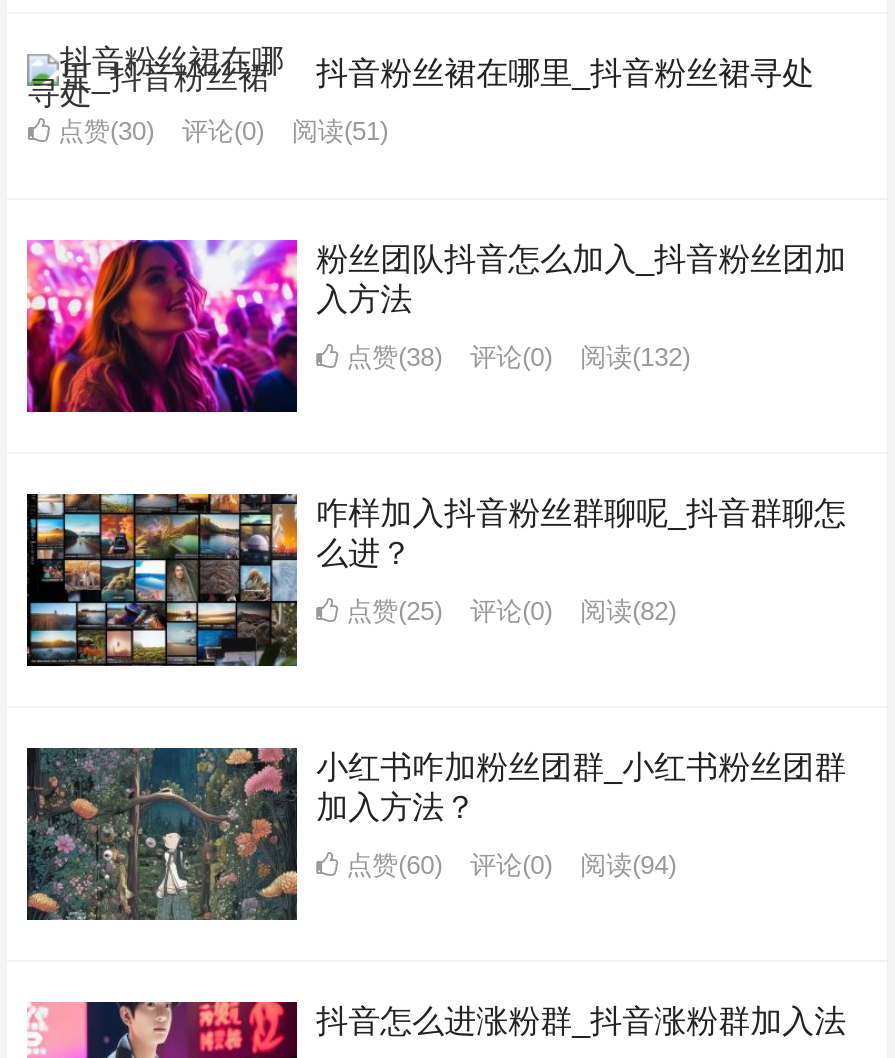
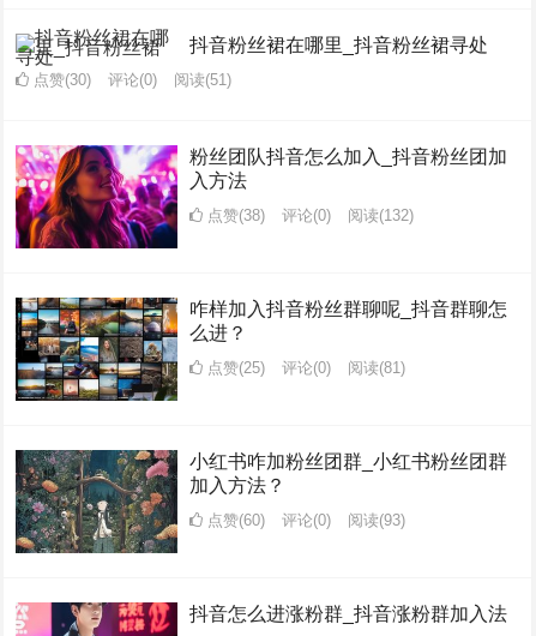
- 点赞(25) 评论(0) 阅读(82)
+ 点赞(25) 评论(0) 阅读(81)

- 点赞(60) 评论(0) 阅读(94)
+ 点赞(60) 评论(0) 阅读(93)
